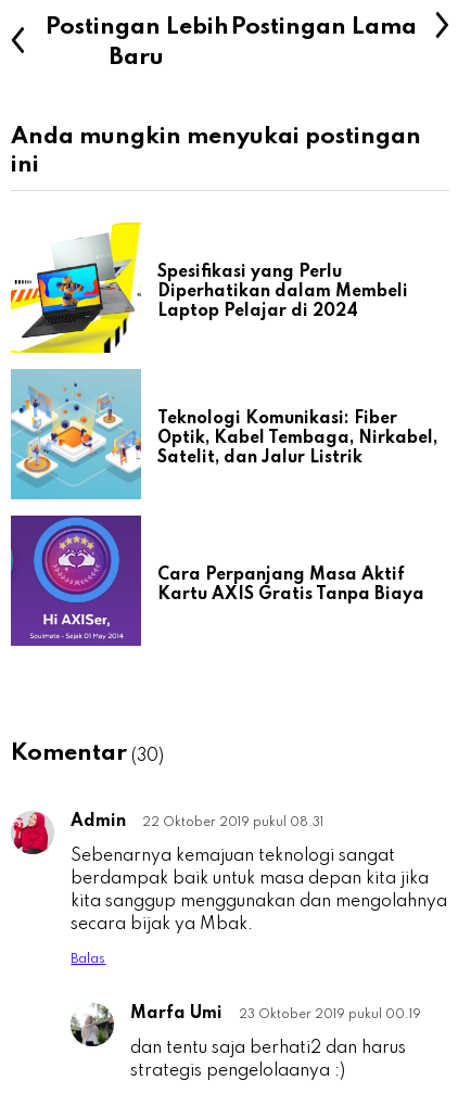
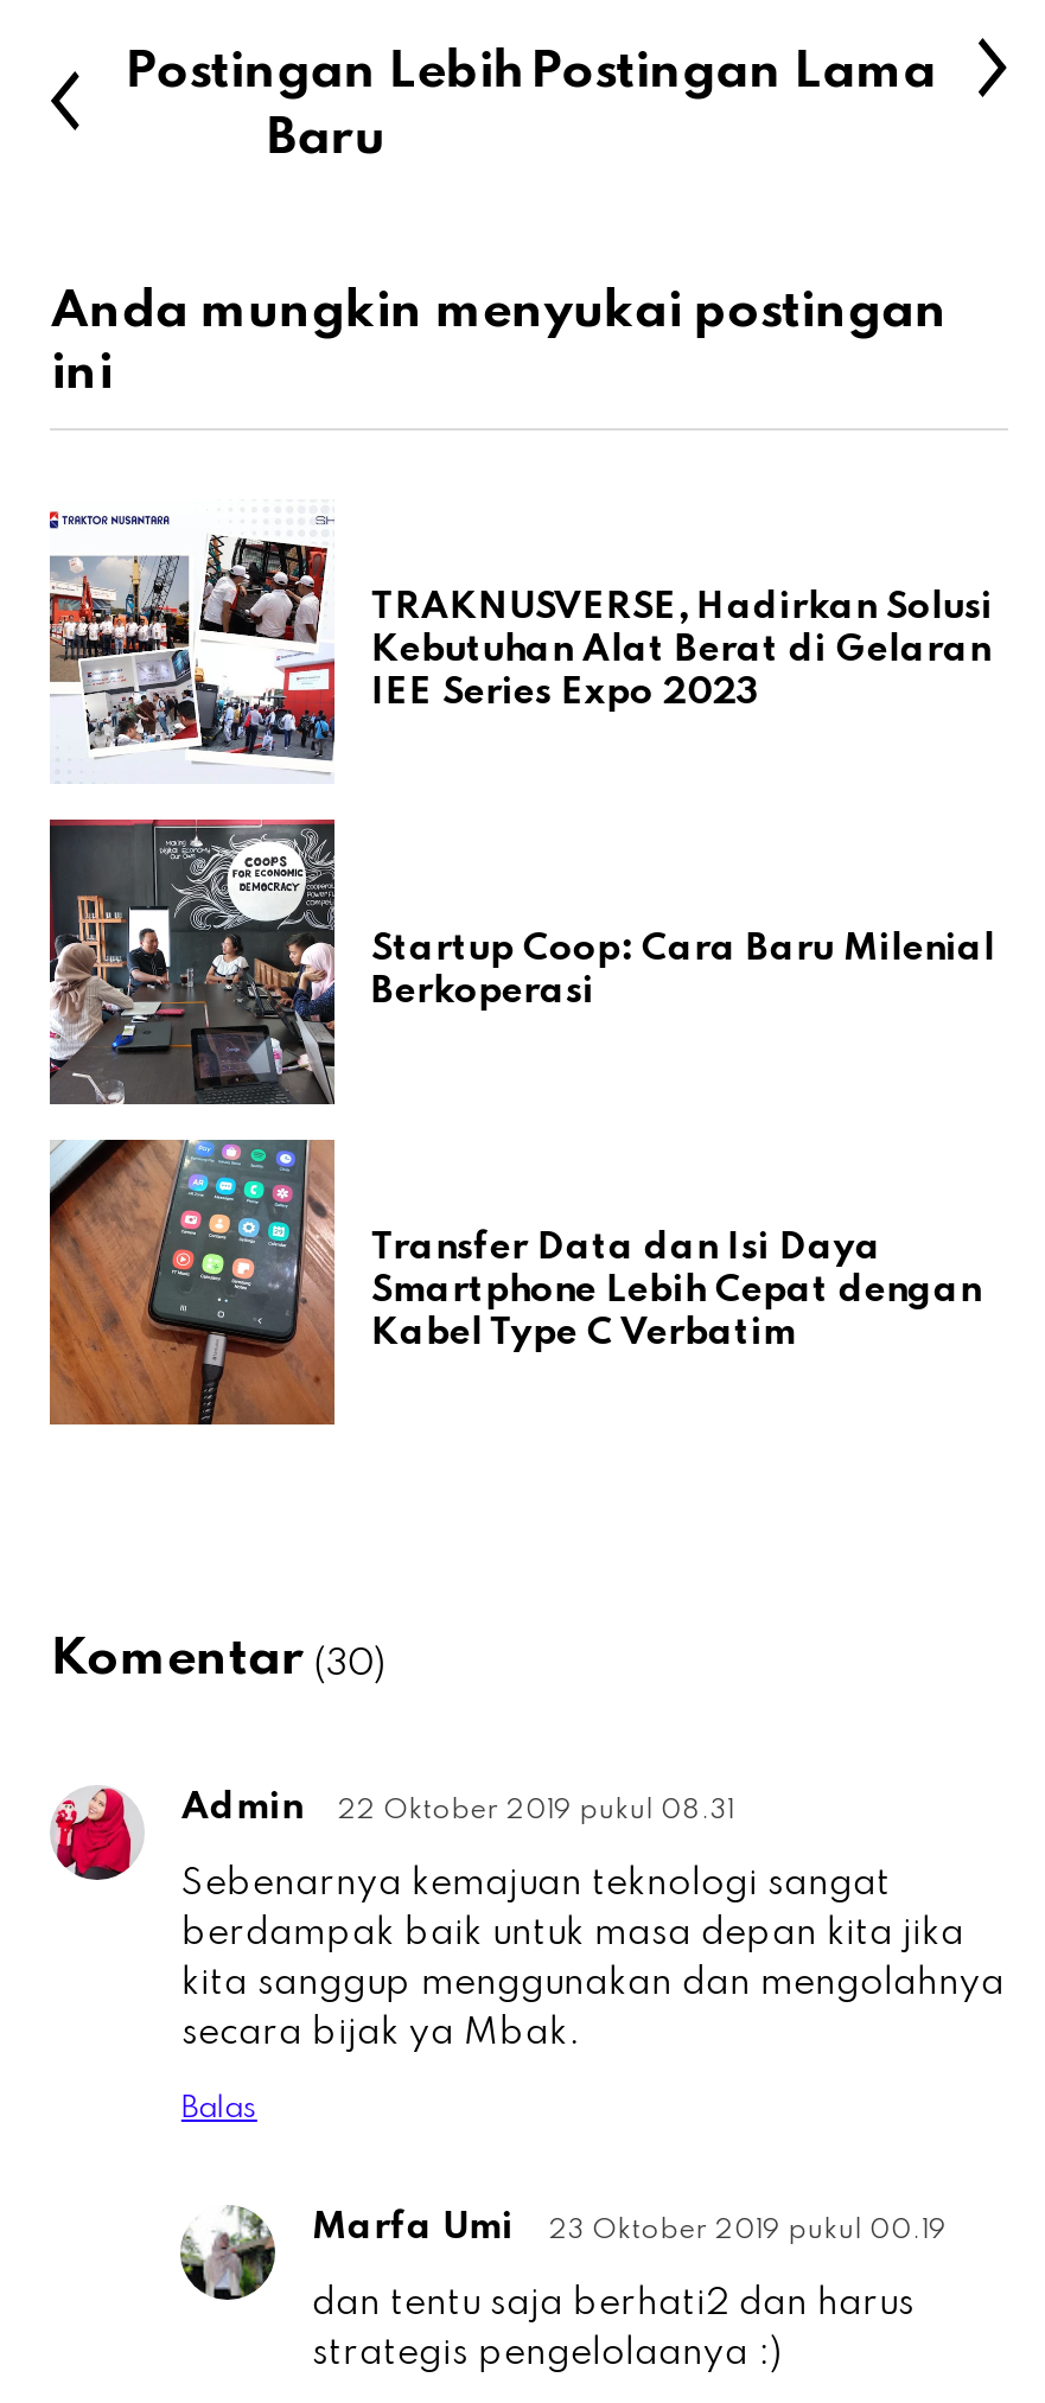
- [image]
- Spesifikasi yang Perlu
- Diperhatikan dalam Membeli
- Laptop Pelajar di 2024
+ [image]
+ TRAKNUSVERSE, Hadirkan Solusi
+ Kebutuhan Alat Berat di Gelaran
+ IEE Series Expo 2023

- [image]
- Teknologi Komunikasi: Fiber
- Optik, Kabel Tembaga, Nirkabel,
- Satelit, dan Jalur Listrik
+ [image]
+ Startup Coop: Cara Baru Milenial
+ Berkoperasi

- [image]
- Cara Perpanjang Masa Aktif
- Kartu AXIS Gratis Tanpa Biaya
+ [image]
+ Transfer Data dan Isi Daya
+ Smartphone Lebih Cepat dengan
+ Kabel Type C Verbatim
